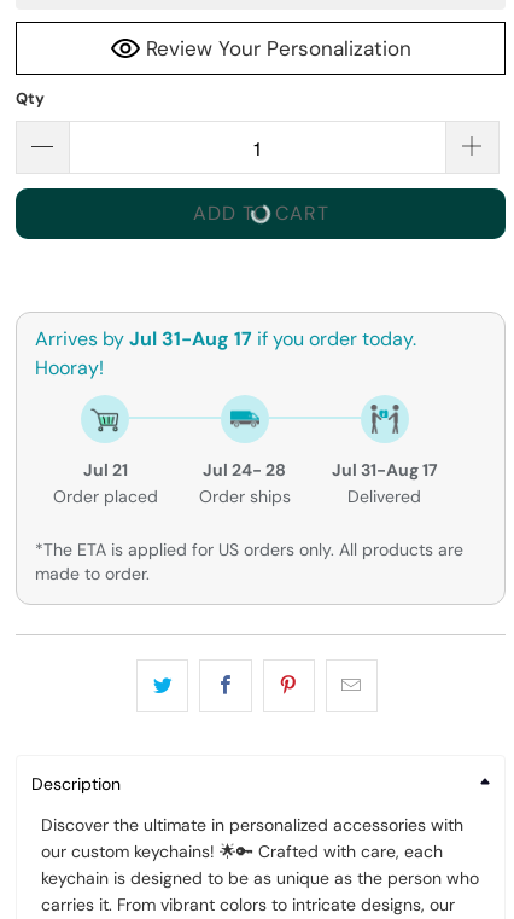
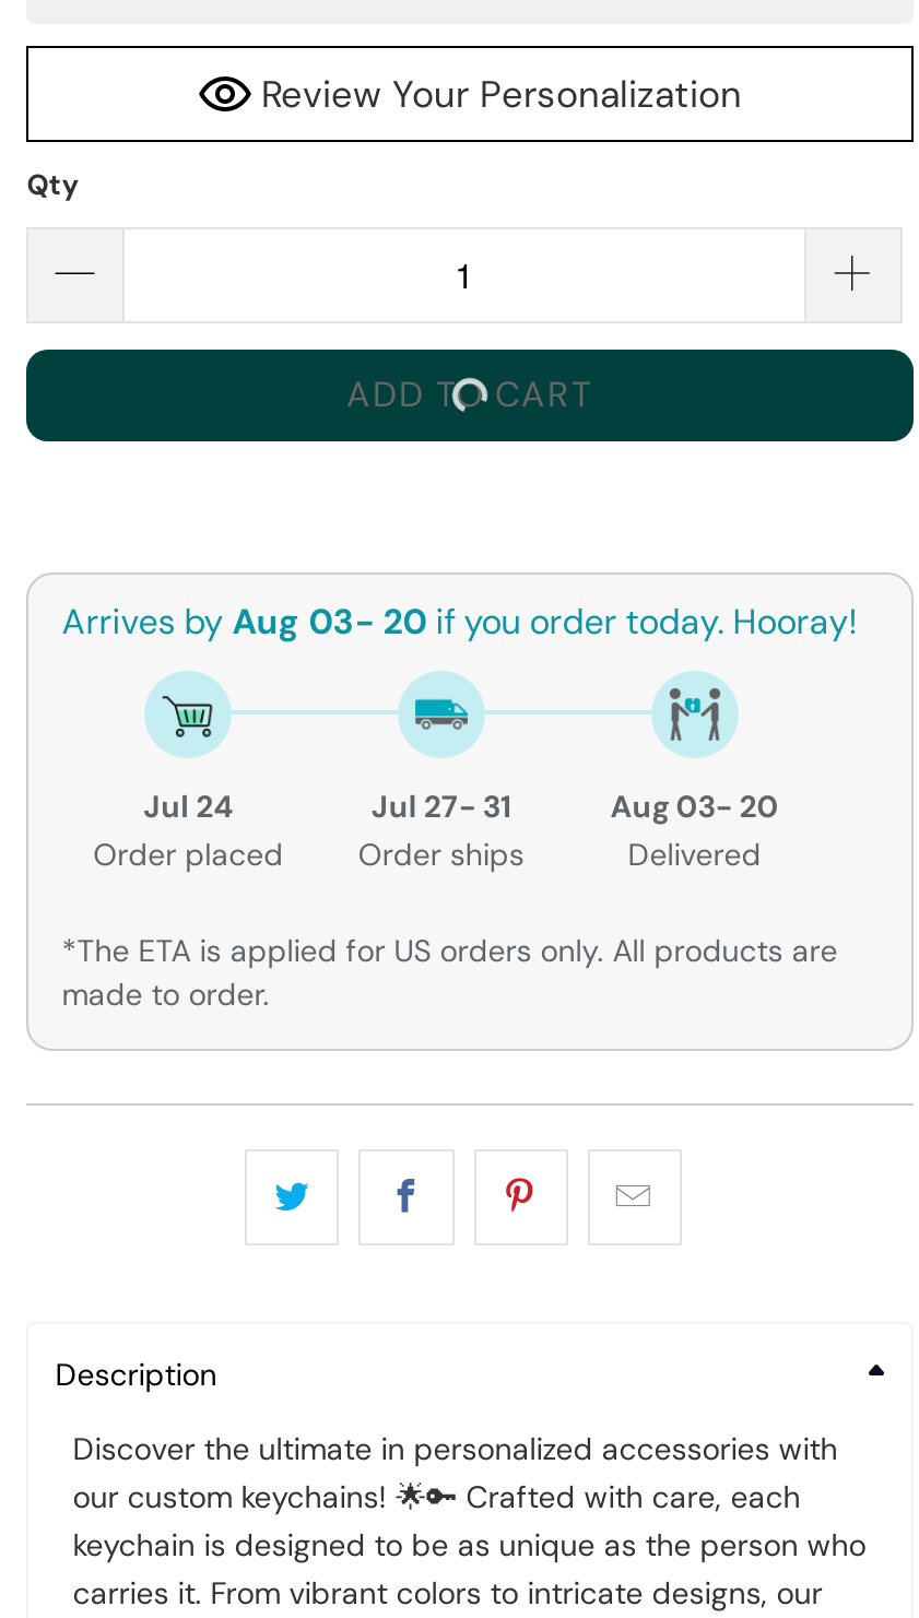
- Arrives by Jul 31-Aug 17 if you order today.
- Hooray!
+ Arrives by Aug 03- 20 if you order today. Hooray!

- Jul 21
+ Jul 24

- Jul 24- 28
+ Jul 27- 31

- Jul 31-Aug 17
+ Aug 03- 20
